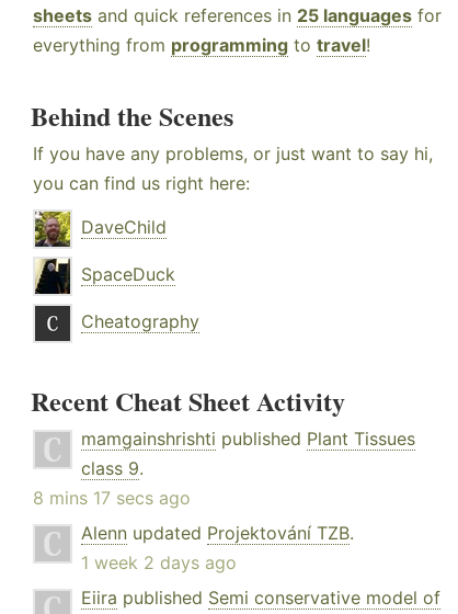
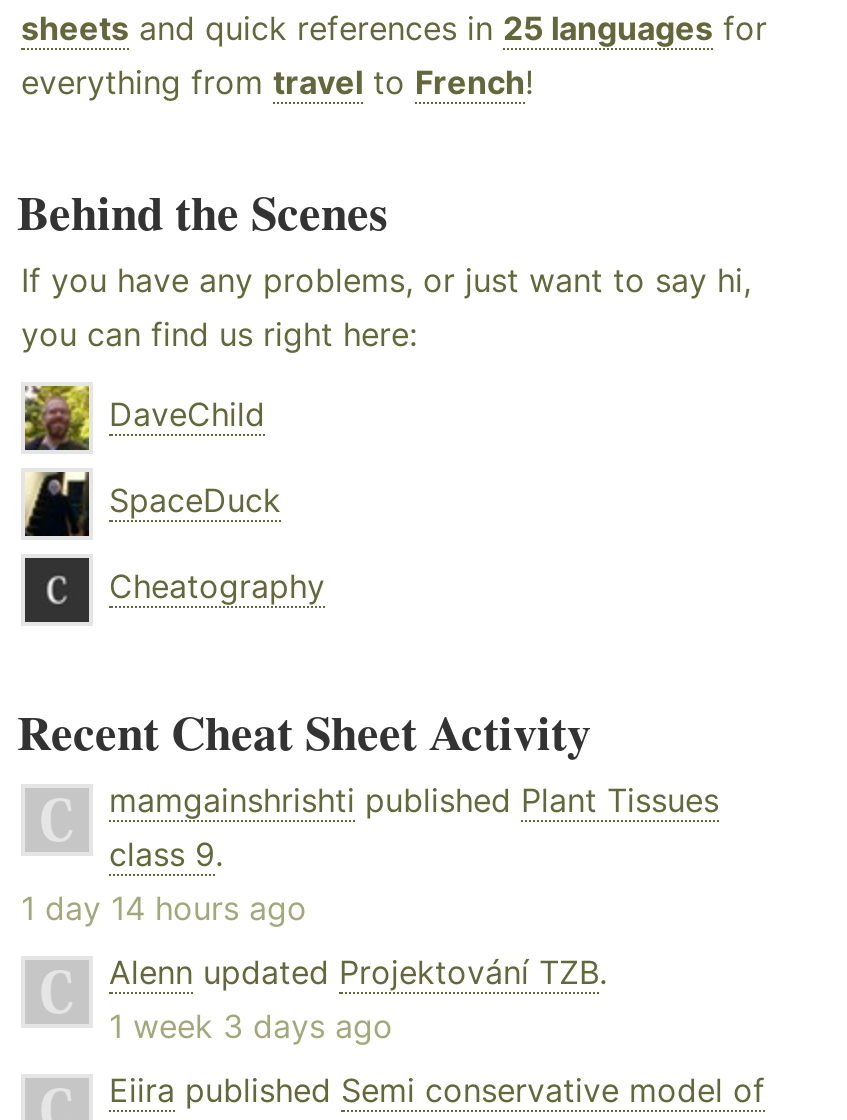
- everything from programming to travel!
+ everything from travel to French!

- 8 mins 17 secs ago
+ 1 day 14 hours ago

- 1 week 2 days ago
+ 1 week 3 days ago
